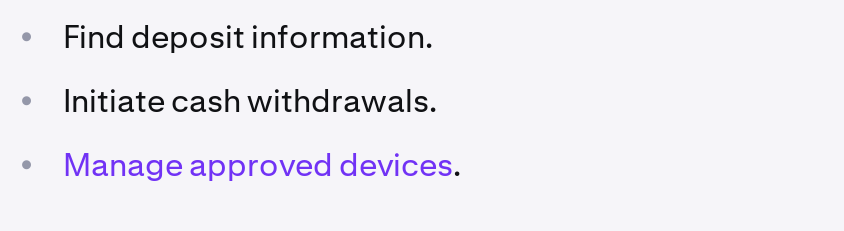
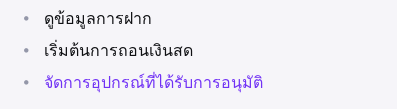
- Find deposit information.
+ ดูข้อมูลการฝาก

- Initiate cash withdrawals.
+ เริ่มต้นการถอนเงินสด

- Manage approved devices.
+ จัดการอุปกรณ์ที่ได้รับการอนุมัติ
